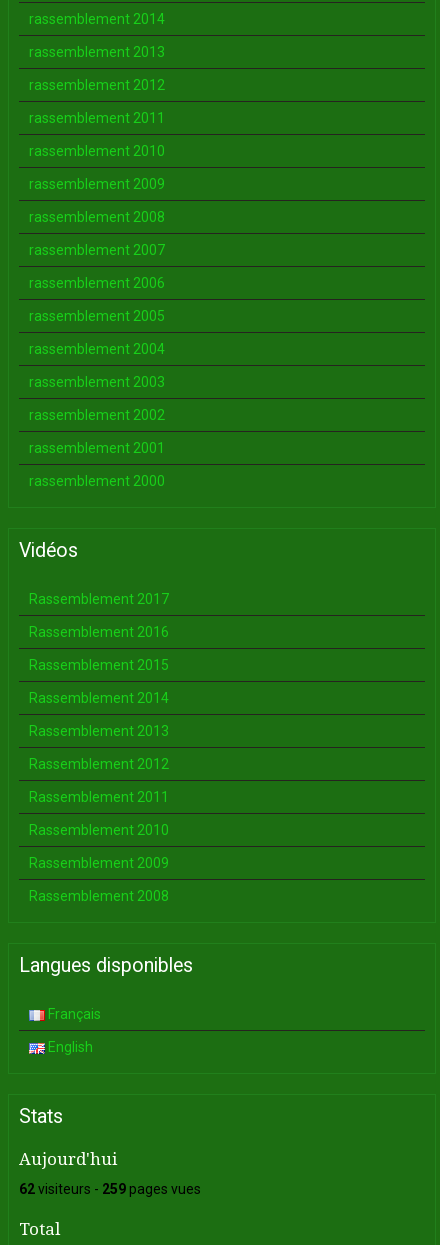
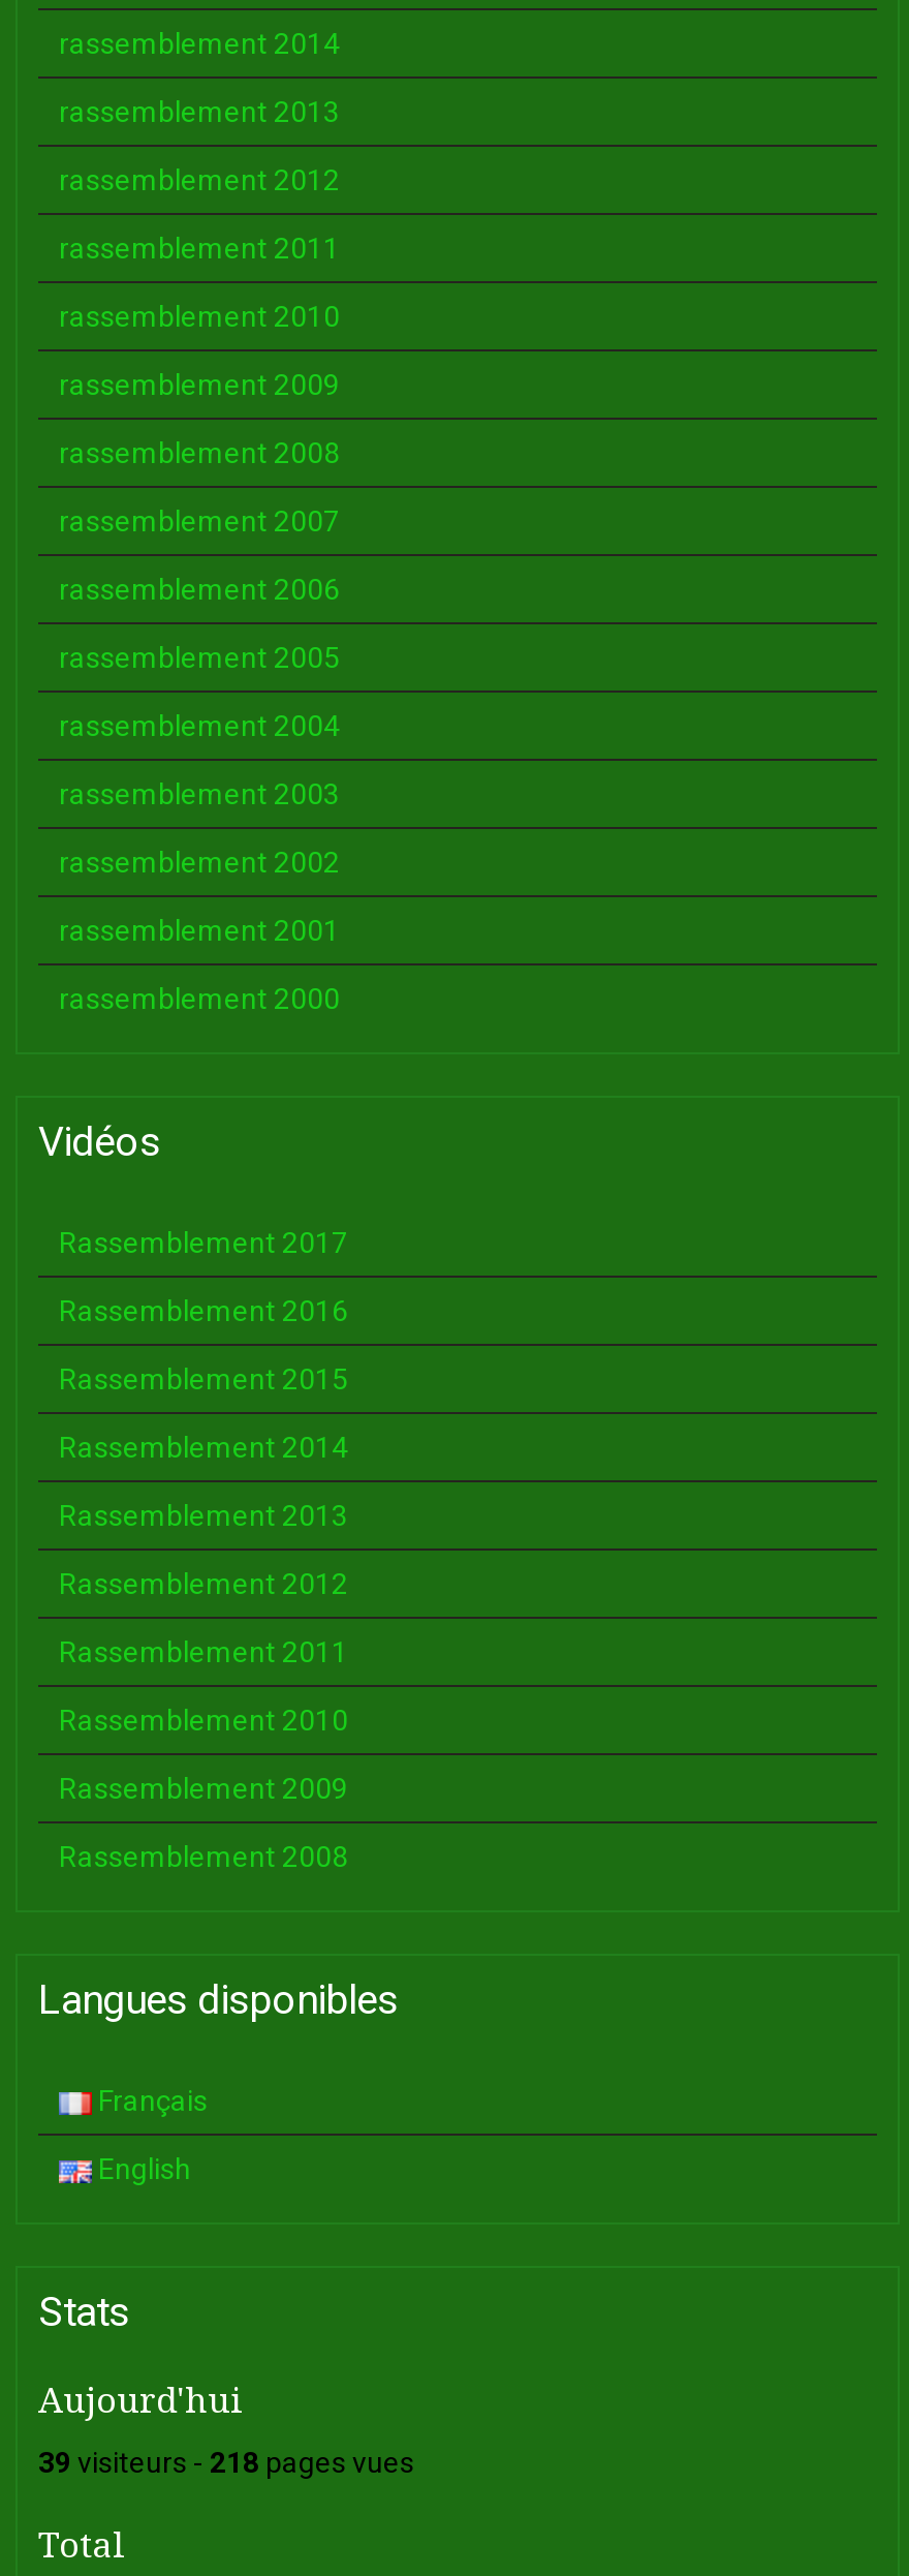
- 62 visiteurs - 259 pages vues
+ 39 visiteurs - 218 pages vues
